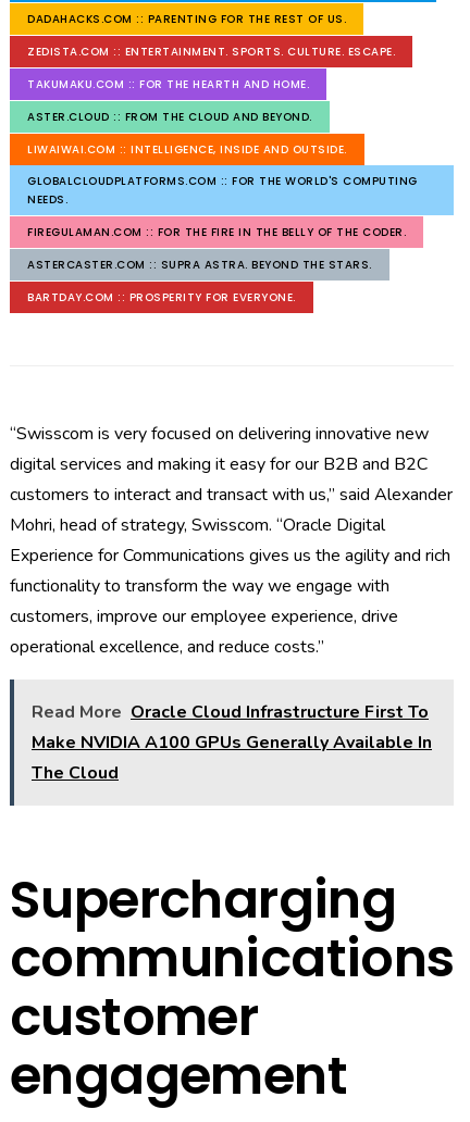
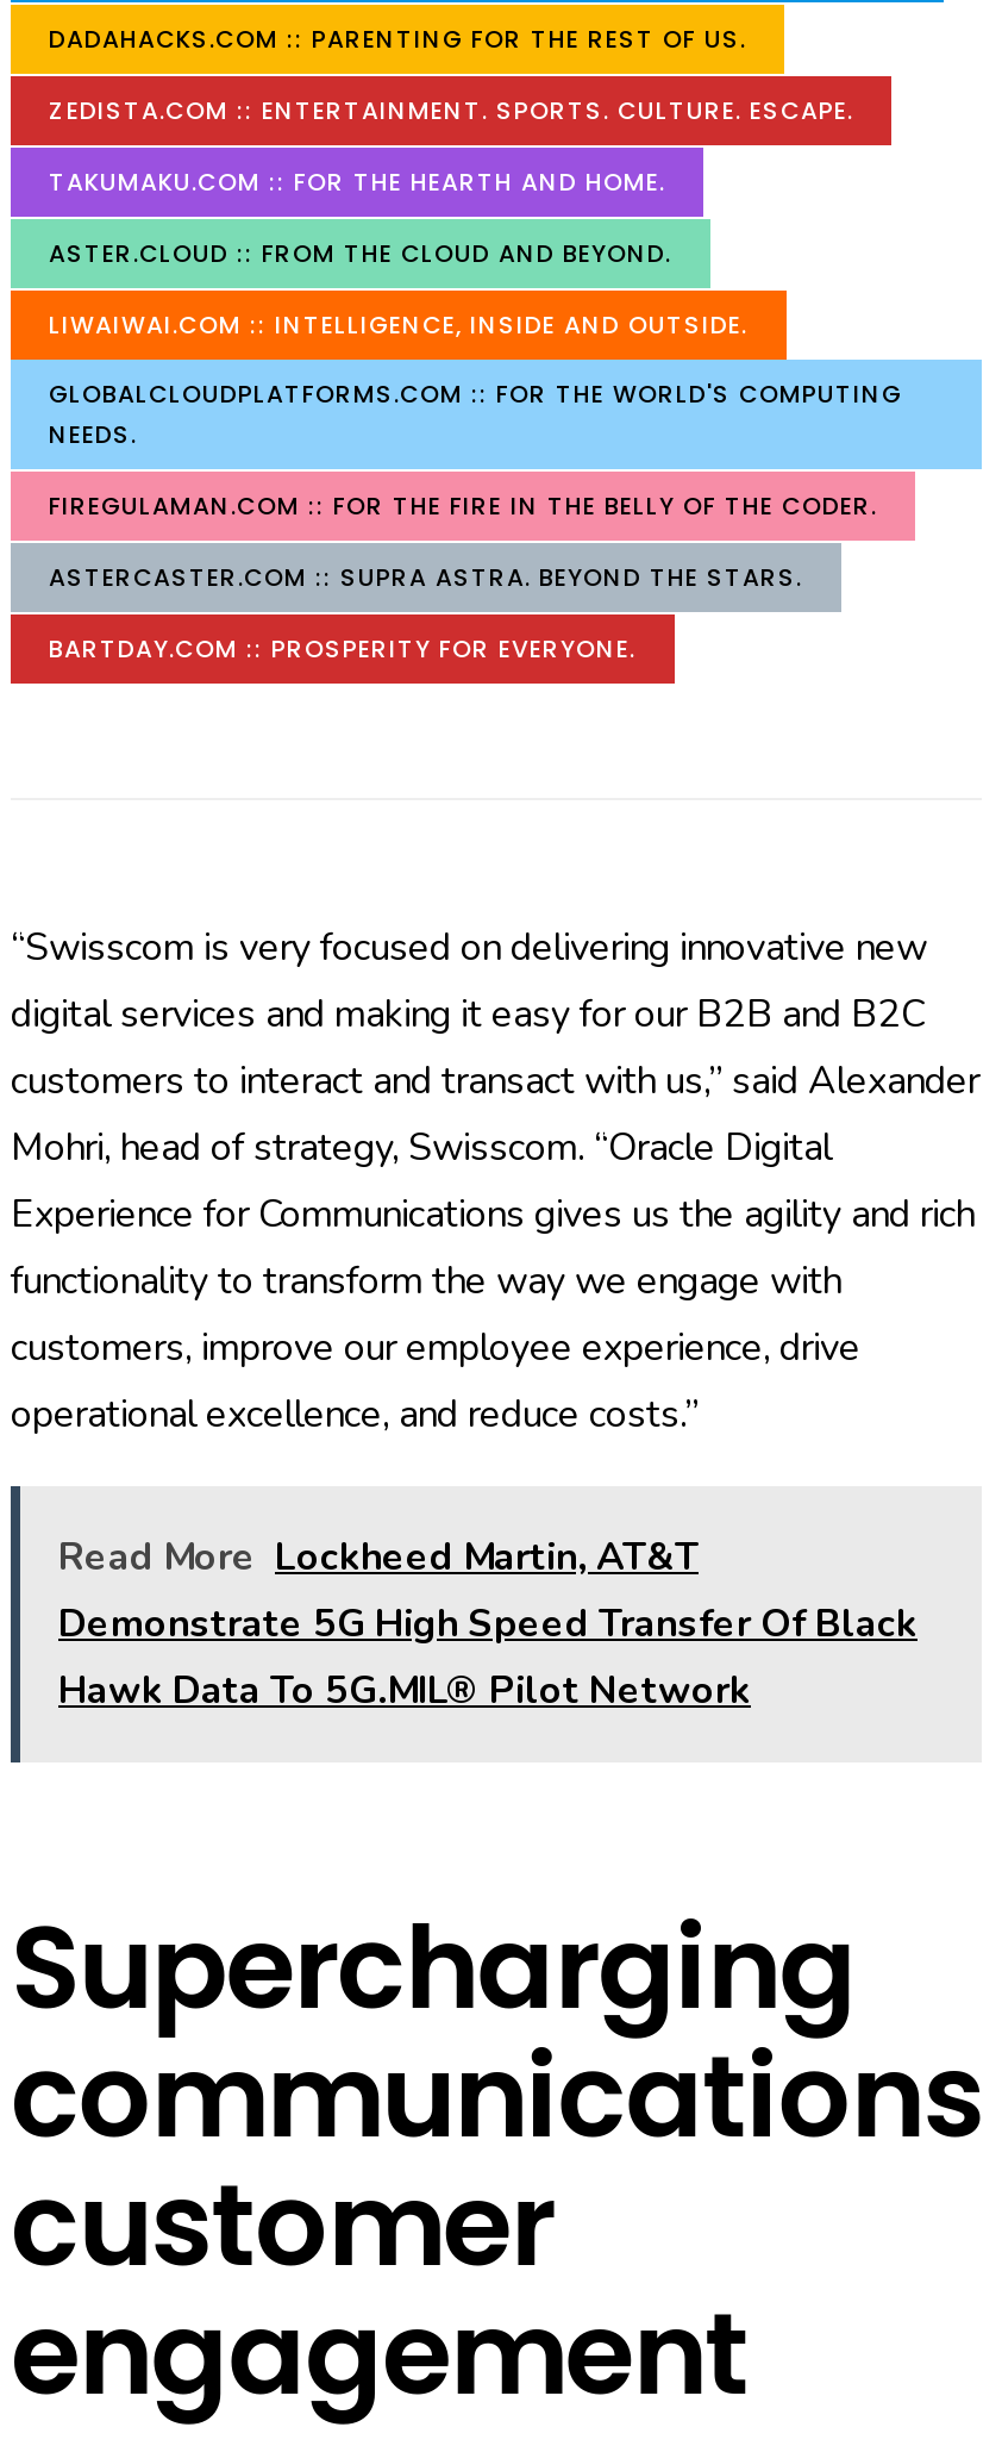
- Read More Oracle Cloud Infrastructure First To
- Make NVIDIA A100 GPUs Generally Available In
- The Cloud
+ Read More Lockheed Martin, AT&T
+ Demonstrate 5G High Speed Transfer Of Black
+ Hawk Data To 5G.MIL® Pilot Network
